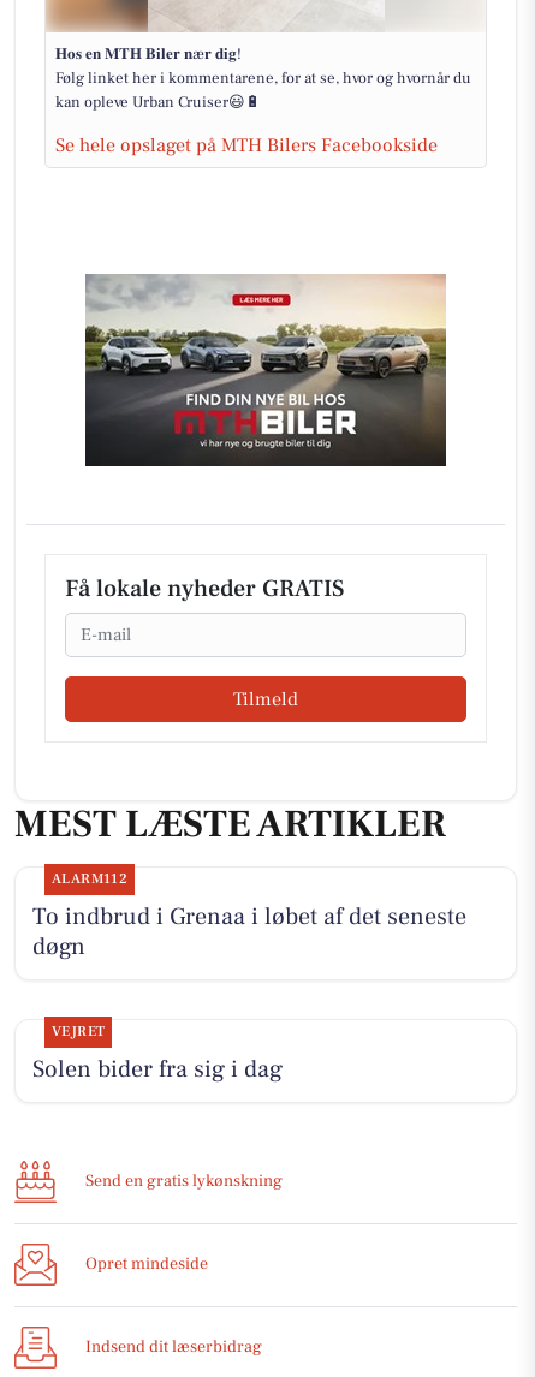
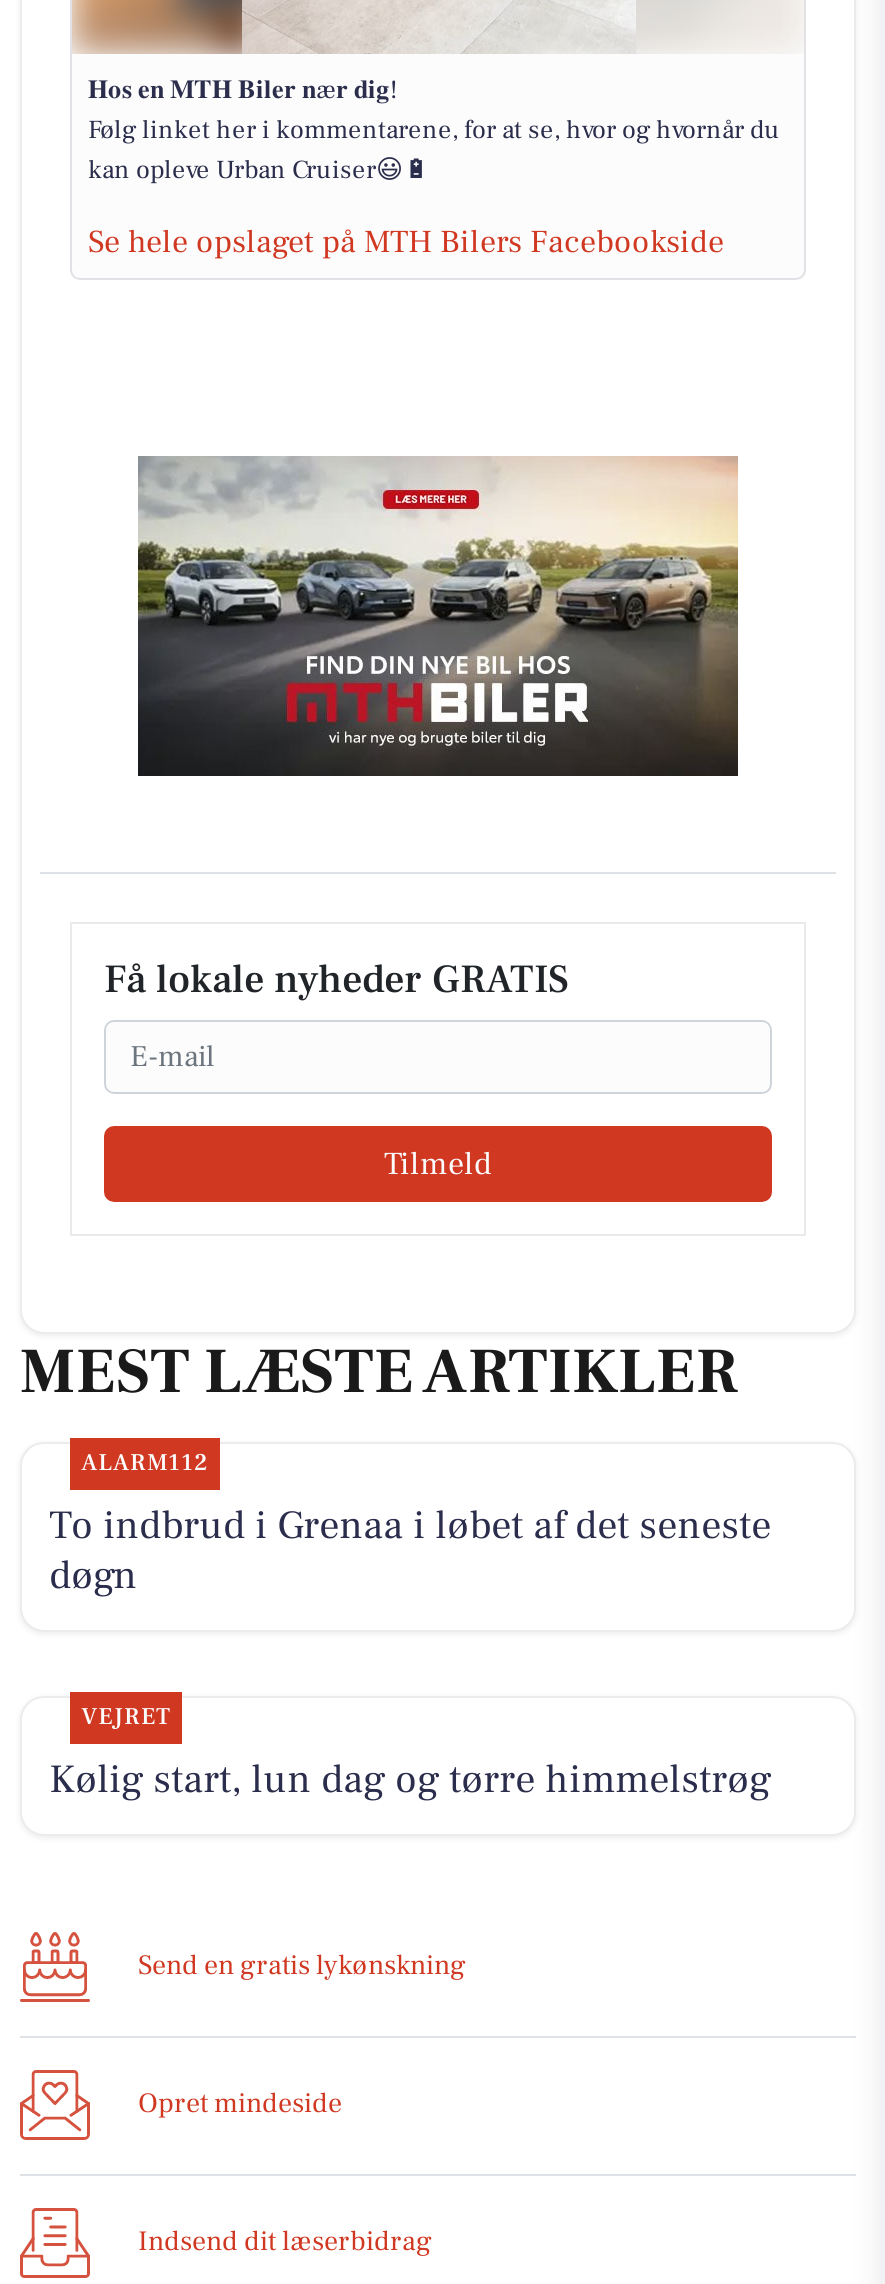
- Solen bider fra sig i dag
+ Kølig start, lun dag og tørre himmelstrøg
